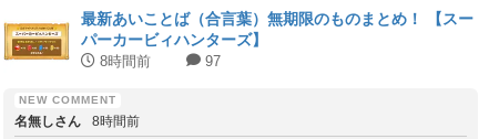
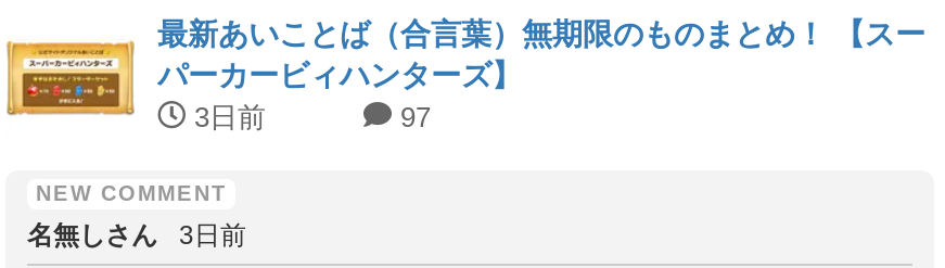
- 8時間前
+ 3日前

- 名無しさん 8時間前
+ 名無しさん 3日前
